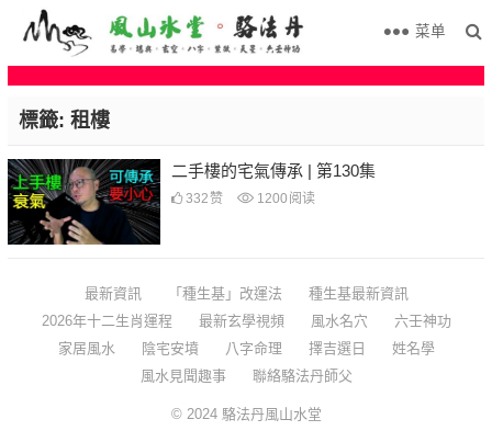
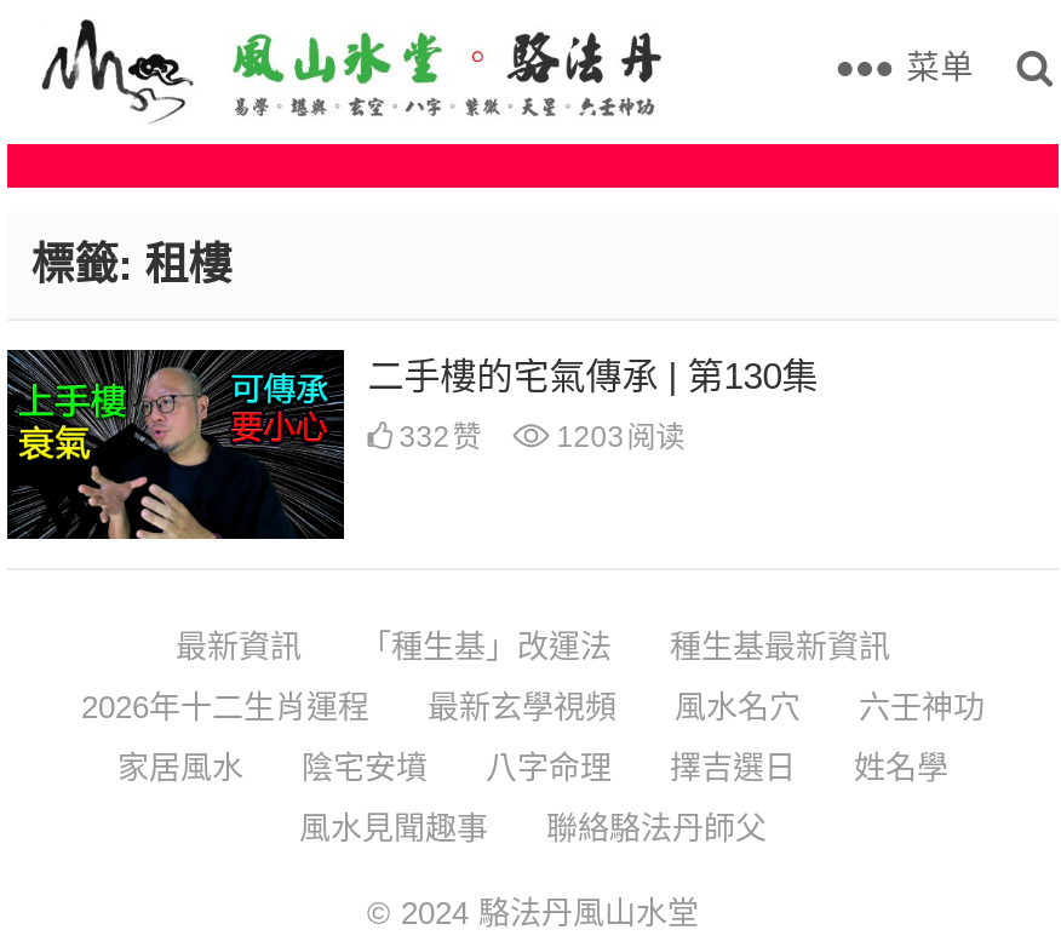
- 332赞 1200阅读
+ 332赞 1203阅读
